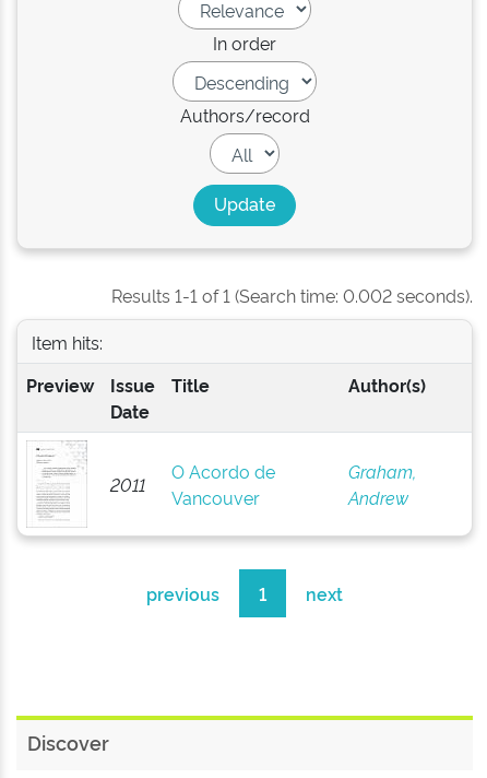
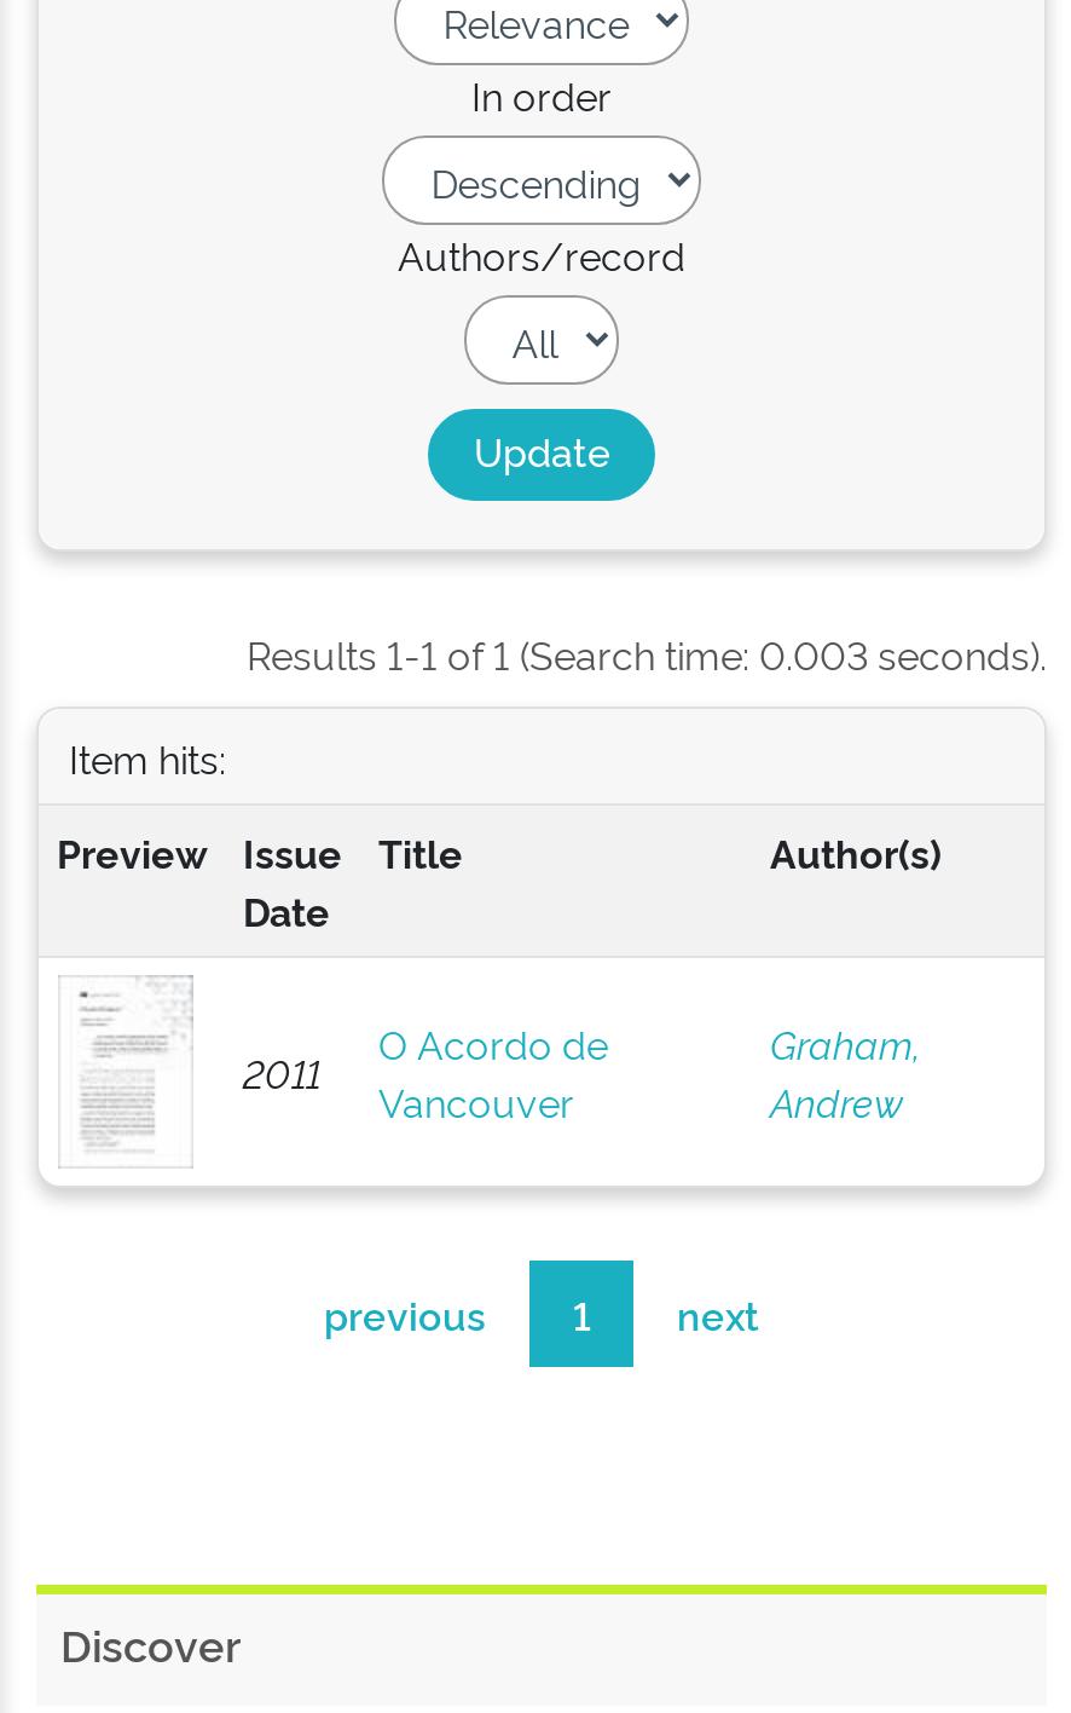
- Results 1-1 of 1 (Search time: 0.002 seconds).
+ Results 1-1 of 1 (Search time: 0.003 seconds).
